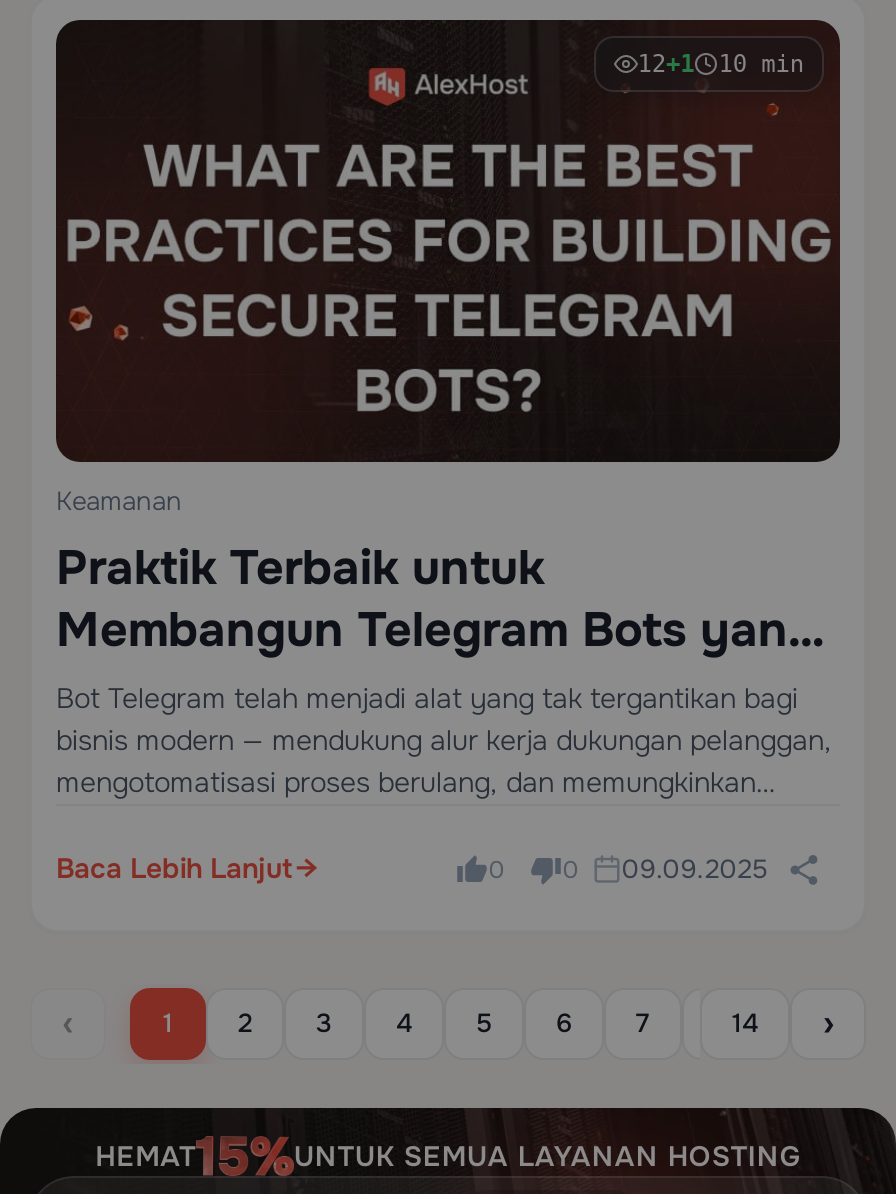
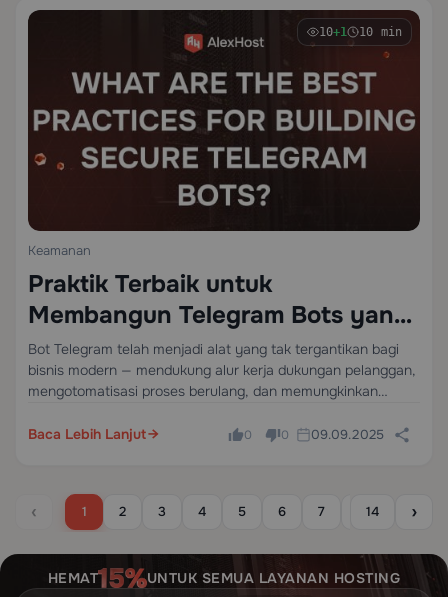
- 12+1 10 min
+ 10+1 10 min
